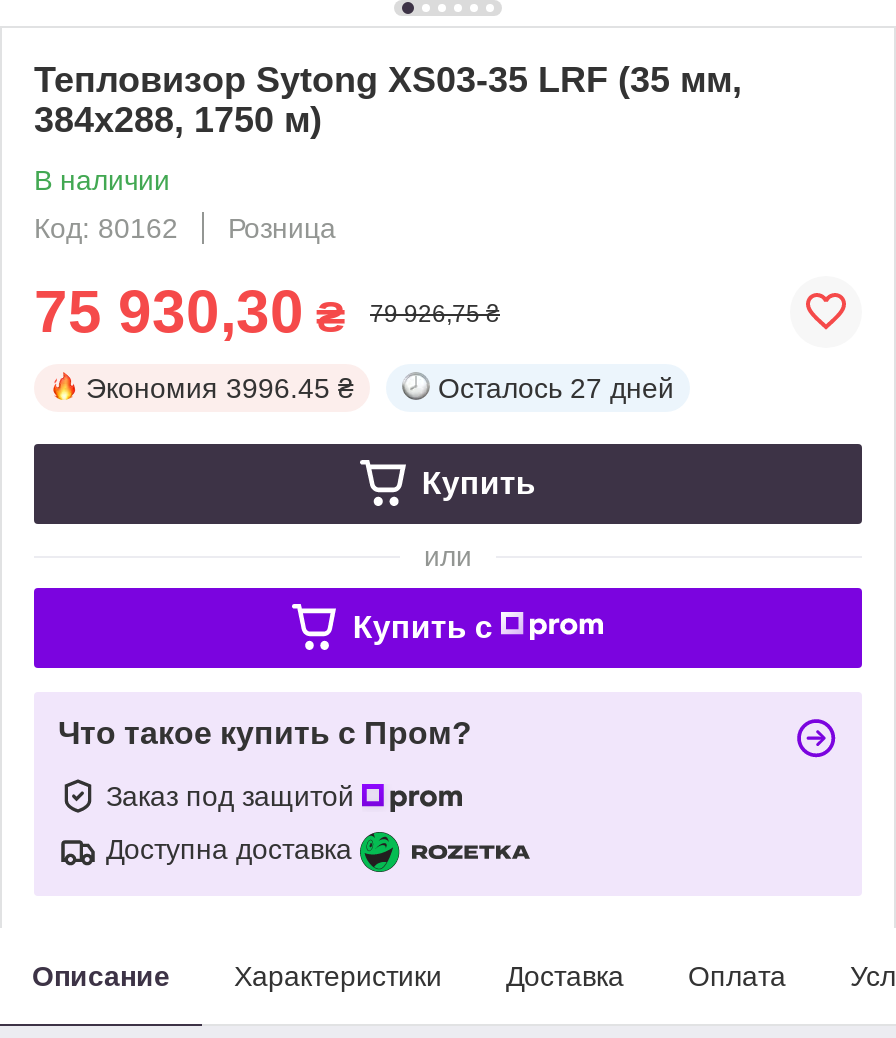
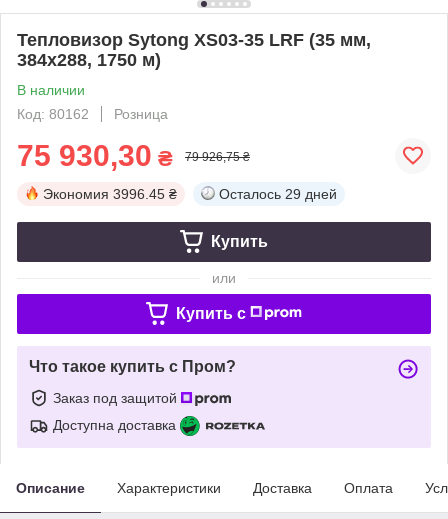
- Осталось 27 дней
+ Осталось 29 дней
